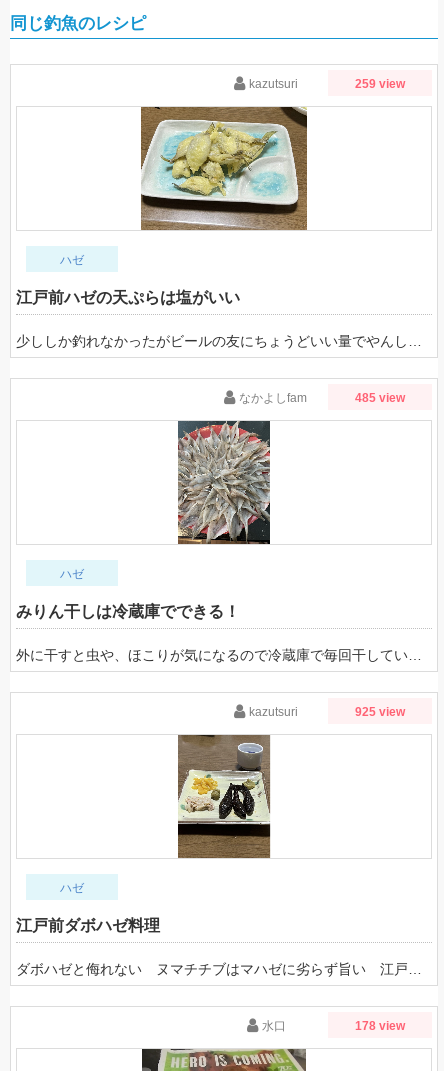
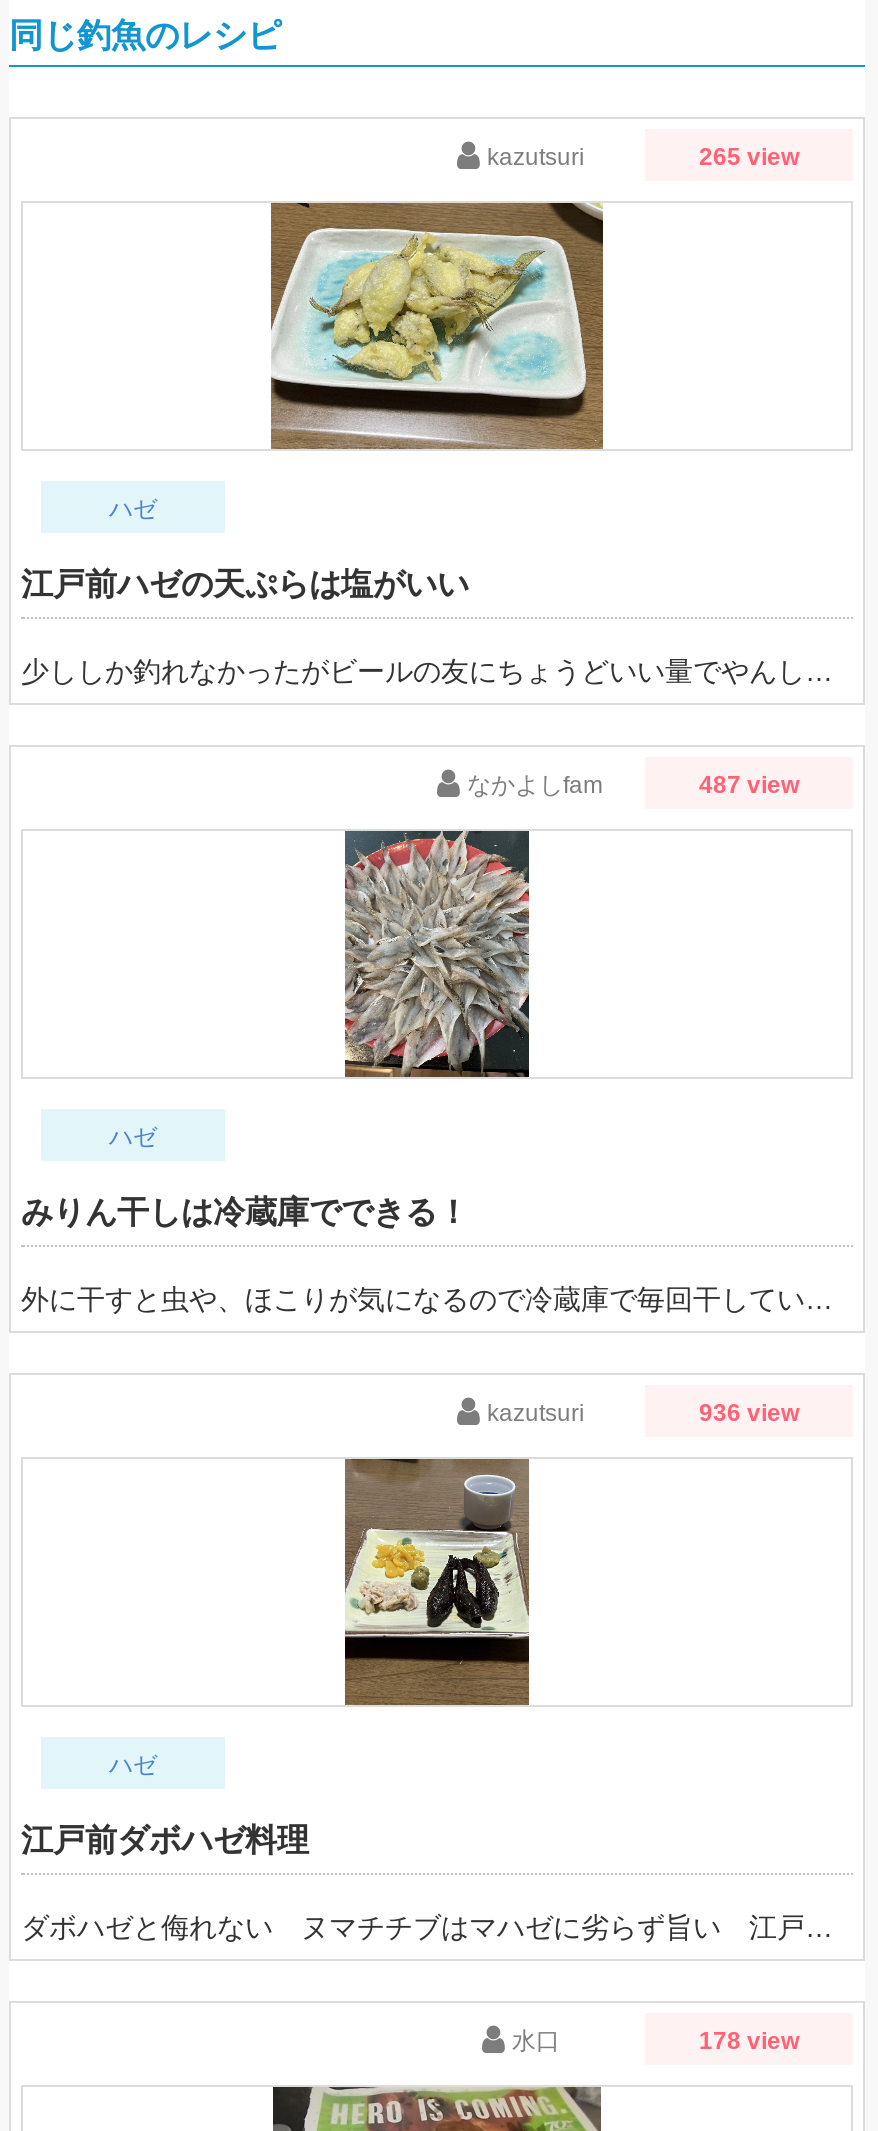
- 259 view
+ 265 view

- 485 view
+ 487 view

- 925 view
+ 936 view
